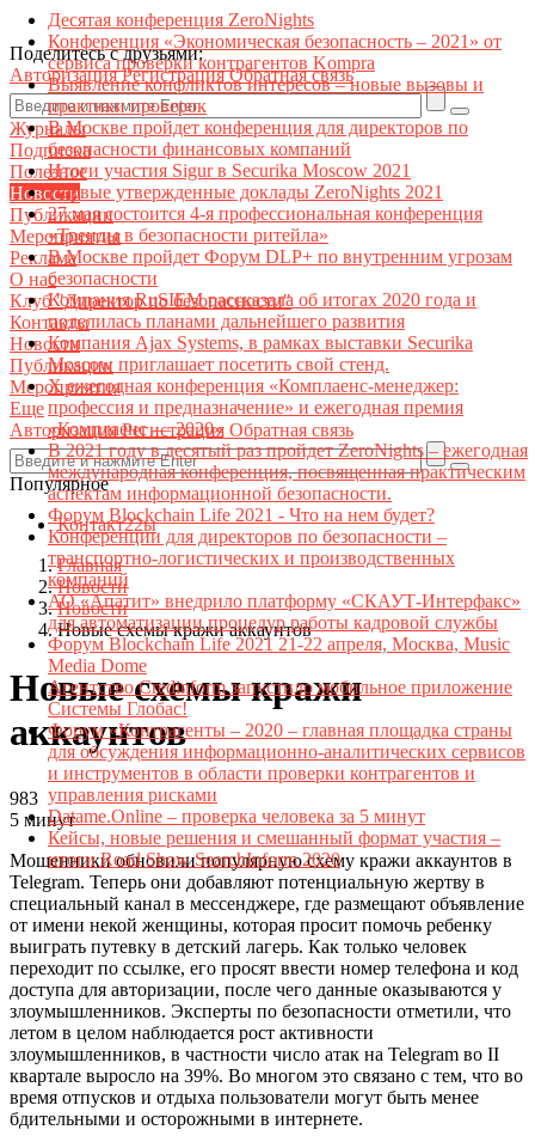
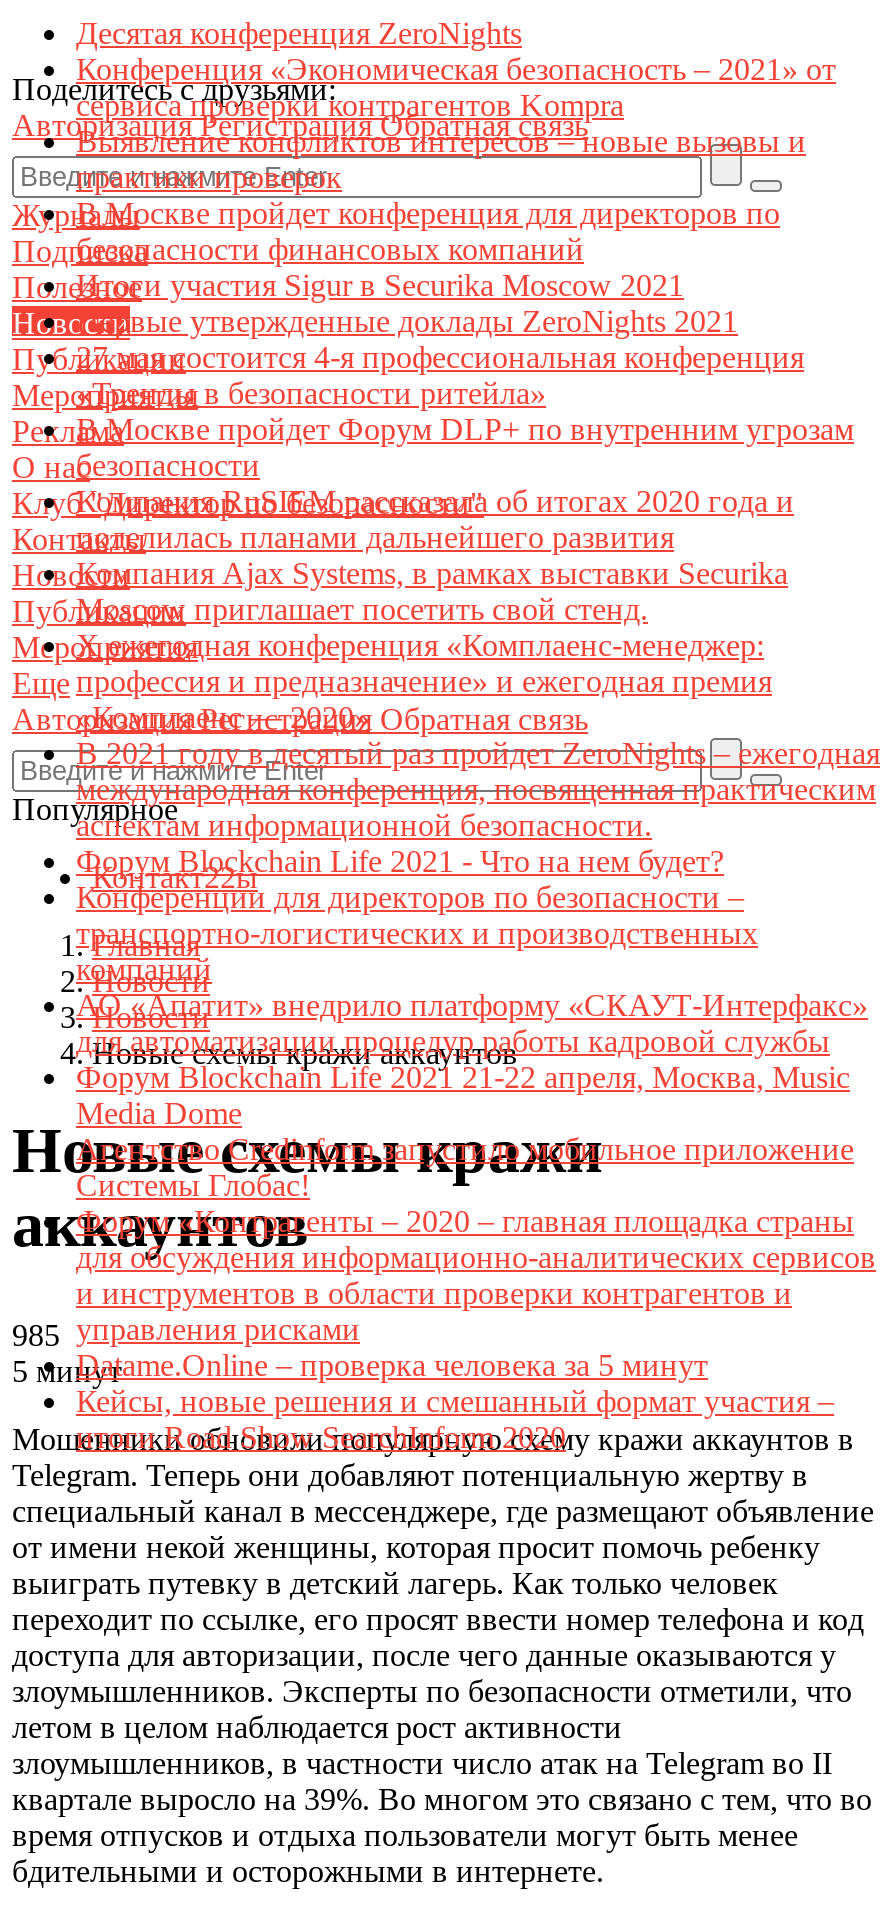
- 983 управления рисками
+ 985 управления рисками
